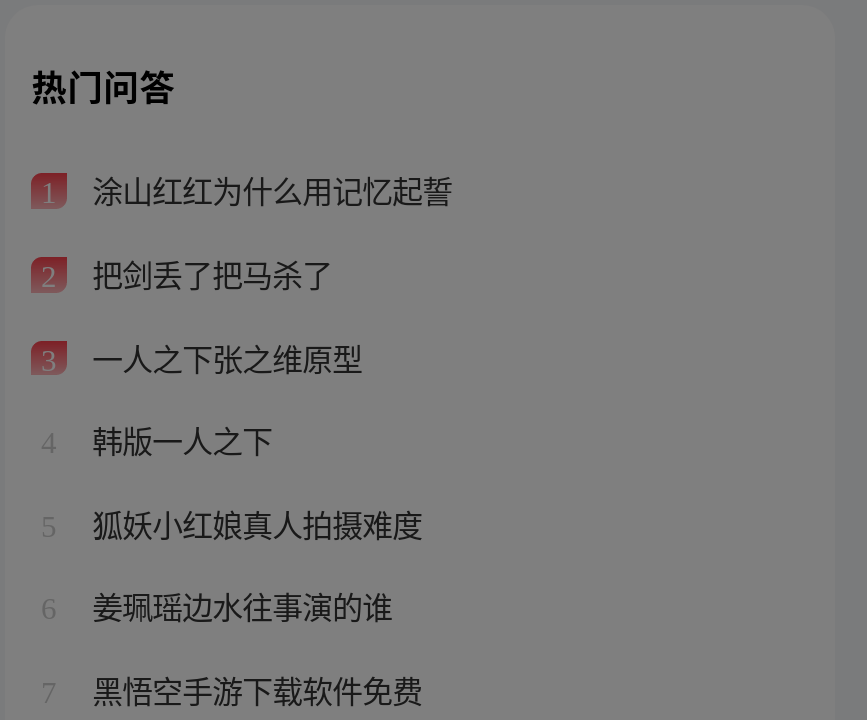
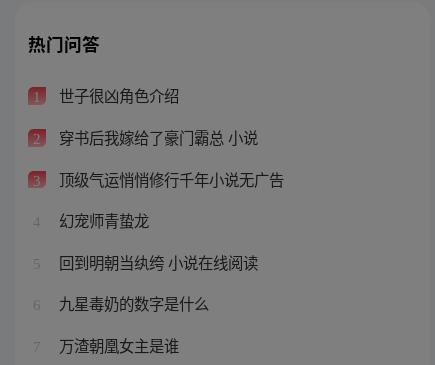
- 涂山红红为什么用记忆起誓
+ 世子很凶角色介绍

- 把剑丢了把马杀了
+ 穿书后我嫁给了豪门霸总 小说

- 一人之下张之维原型
+ 顶级气运悄悄修行千年小说无广告

- 韩版一人之下
+ 幻宠师青蛰龙

- 狐妖小红娘真人拍摄难度
+ 回到明朝当纨绔 小说在线阅读

- 姜珮瑶边水往事演的谁
+ 九星毒奶的数字是什么

- 黑悟空手游下载软件免费
+ 万渣朝凰女主是谁
